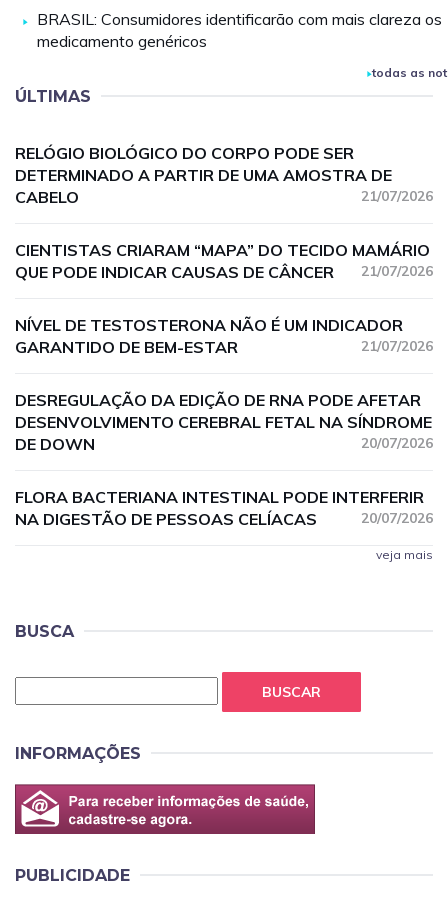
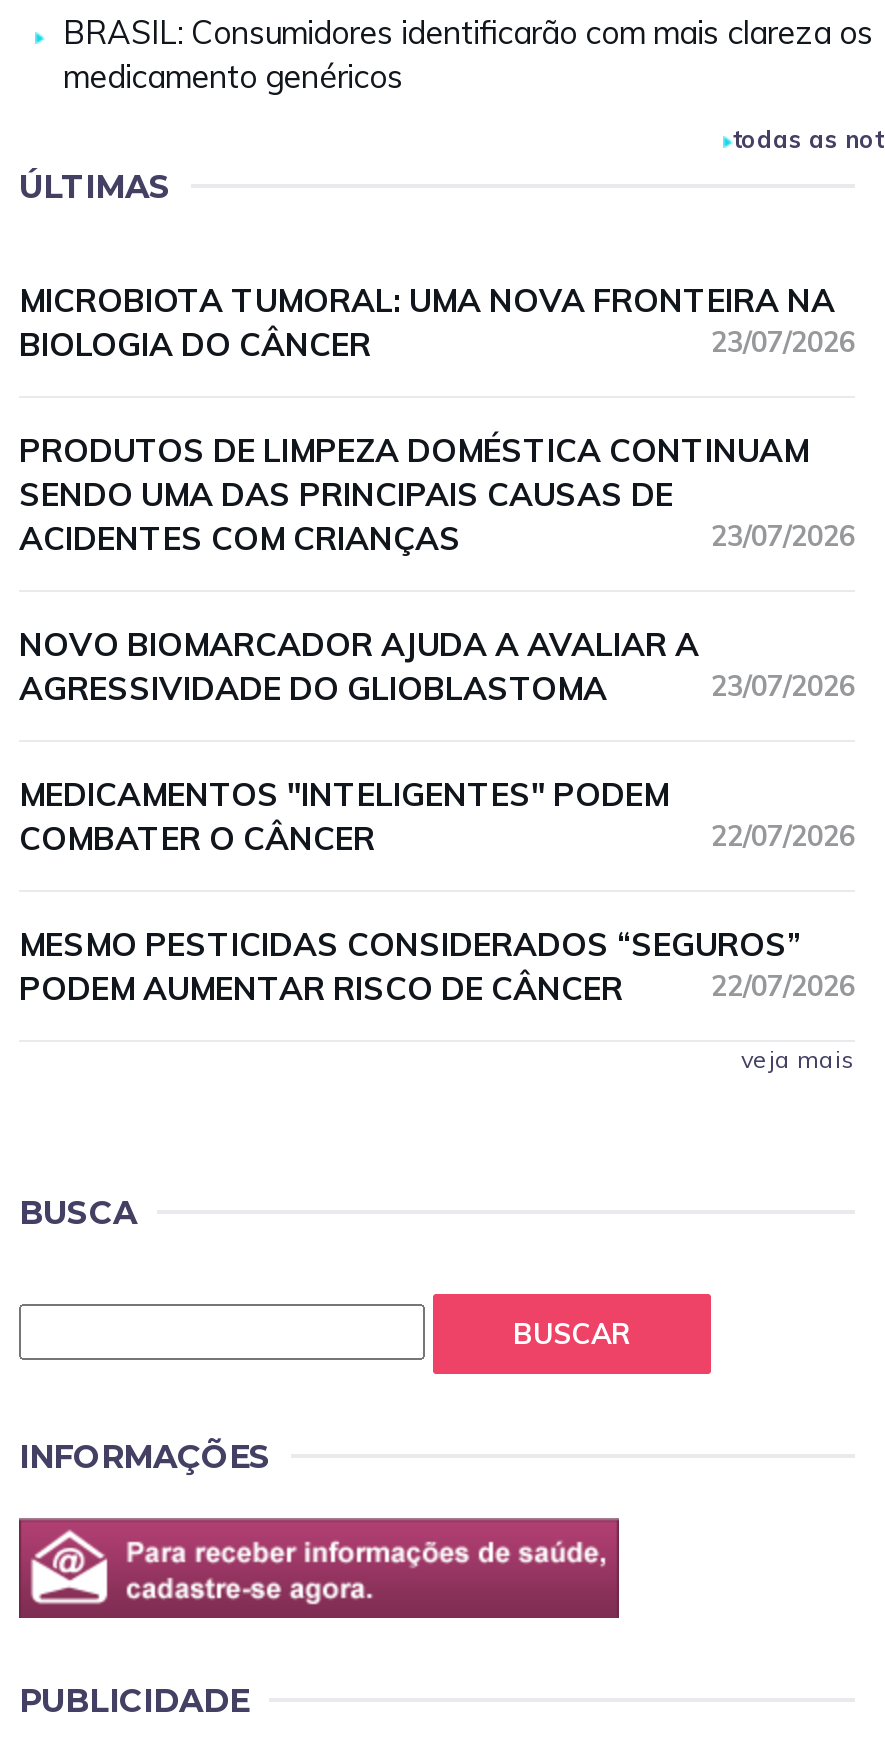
- RELÓGIO BIOLÓGICO DO CORPO PODE SER
- DETERMINADO A PARTIR DE UMA AMOSTRA DE
- CABELO
- 21/07/2026
+ MICROBIOTA TUMORAL: UMA NOVA FRONTEIRA NA
+ BIOLOGIA DO CÂNCER
+ 23/07/2026

- CIENTISTAS CRIARAM “MAPA” DO TECIDO MAMÁRIO
- QUE PODE INDICAR CAUSAS DE CÂNCER
- 21/07/2026
+ PRODUTOS DE LIMPEZA DOMÉSTICA CONTINUAM
+ SENDO UMA DAS PRINCIPAIS CAUSAS DE
+ ACIDENTES COM CRIANÇAS
+ 23/07/2026

- NÍVEL DE TESTOSTERONA NÃO É UM INDICADOR
- GARANTIDO DE BEM-ESTAR
- 21/07/2026
+ NOVO BIOMARCADOR AJUDA A AVALIAR A
+ AGRESSIVIDADE DO GLIOBLASTOMA
+ 23/07/2026

- DESREGULAÇÃO DA EDIÇÃO DE RNA PODE AFETAR
- DESENVOLVIMENTO CEREBRAL FETAL NA SÍNDROME
- DE DOWN
- 20/07/2026
+ MEDICAMENTOS "INTELIGENTES" PODEM
+ COMBATER O CÂNCER
+ 22/07/2026

- FLORA BACTERIANA INTESTINAL PODE INTERFERIR
- NA DIGESTÃO DE PESSOAS CELÍACAS
- 20/07/2026
+ MESMO PESTICIDAS CONSIDERADOS “SEGUROS”
+ PODEM AUMENTAR RISCO DE CÂNCER
+ 22/07/2026
